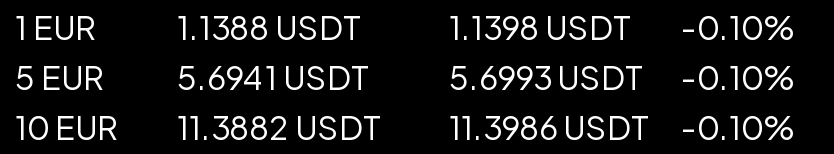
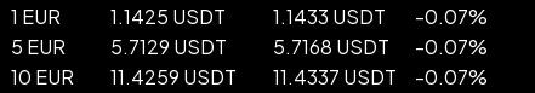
- 1.1388 USDT
+ 1.1425 USDT

- 1.1398 USDT
+ 1.1433 USDT

- -0.10%
+ -0.07%

- 5.6941 USDT
+ 5.7129 USDT

- 5.6993 USDT
+ 5.7168 USDT

- -0.10%
+ -0.07%

- 11.3882 USDT
+ 11.4259 USDT

- 11.3986 USDT
+ 11.4337 USDT

- -0.10%
+ -0.07%
